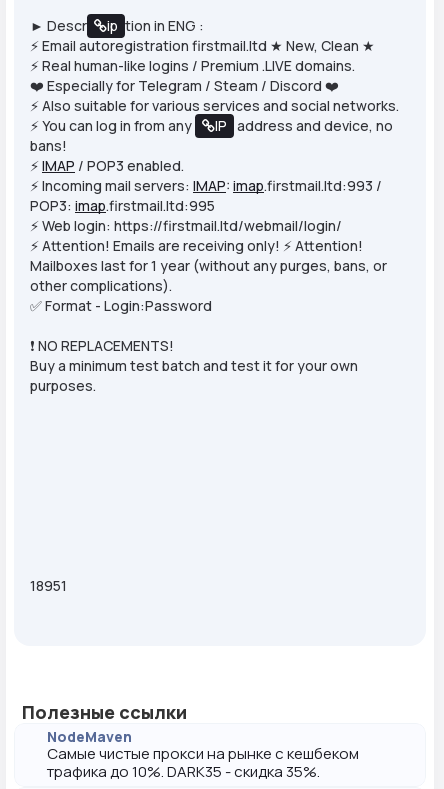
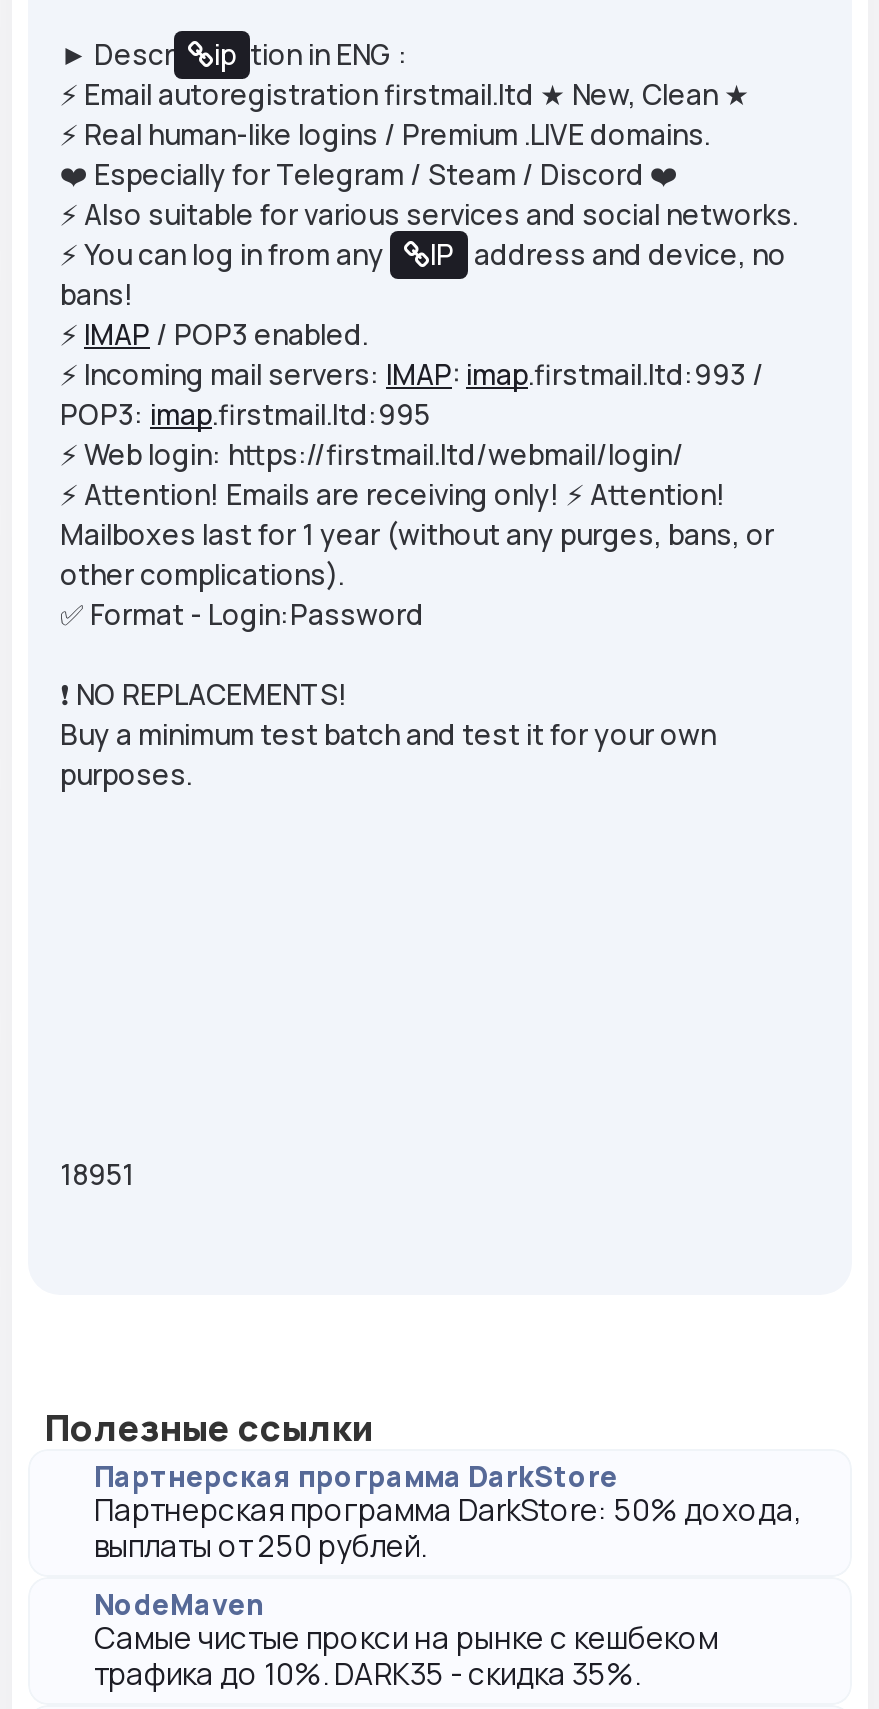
+ Партнерская программа DarkStore
+ Партнерская программа DarkStore: 50% дохода,
+ выплаты от 250 рублей.
